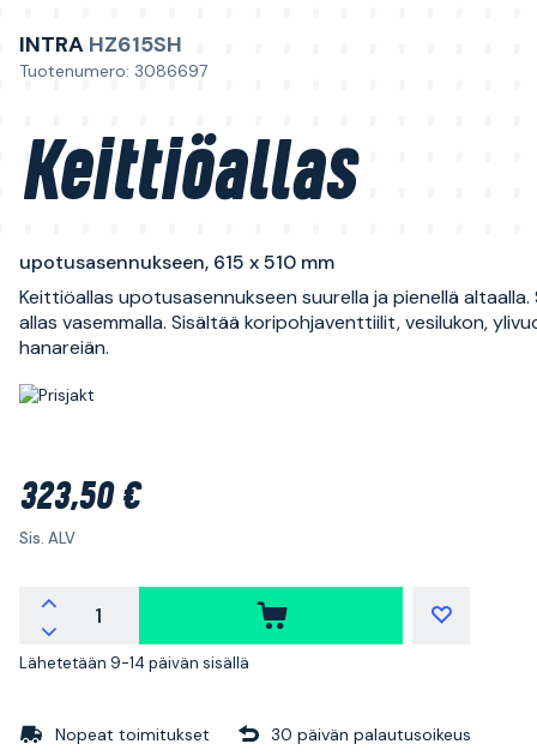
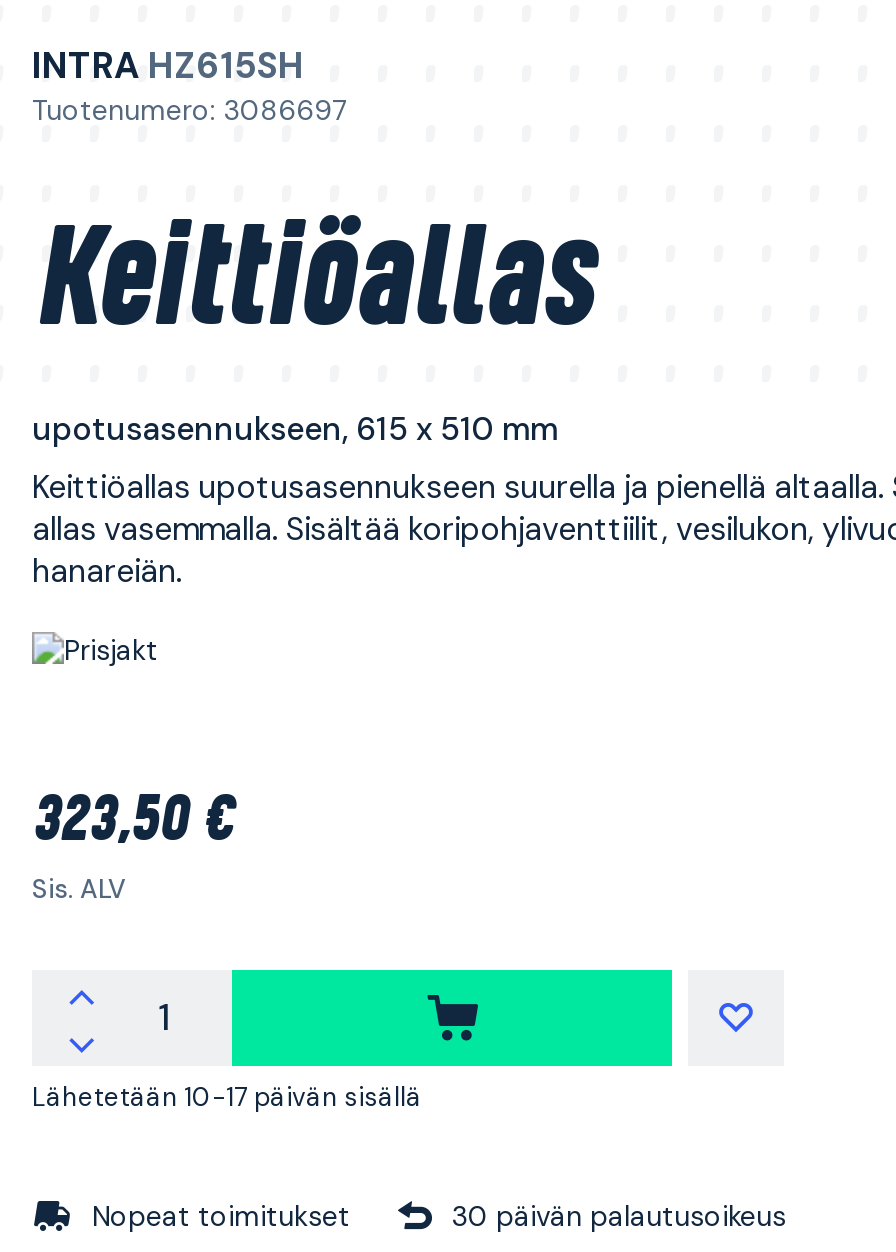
- Lähetetään 9-14 päivän sisällä
+ Lähetetään 10-17 päivän sisällä
